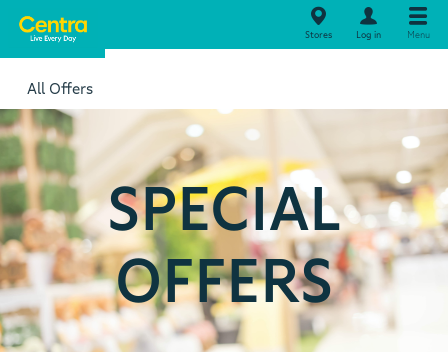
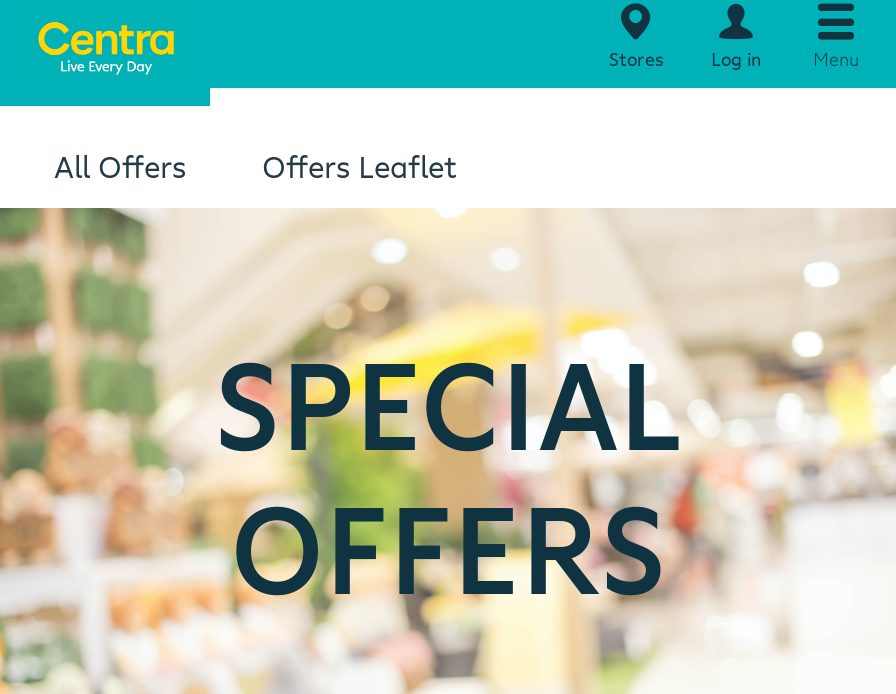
+ Offers Leaflet
